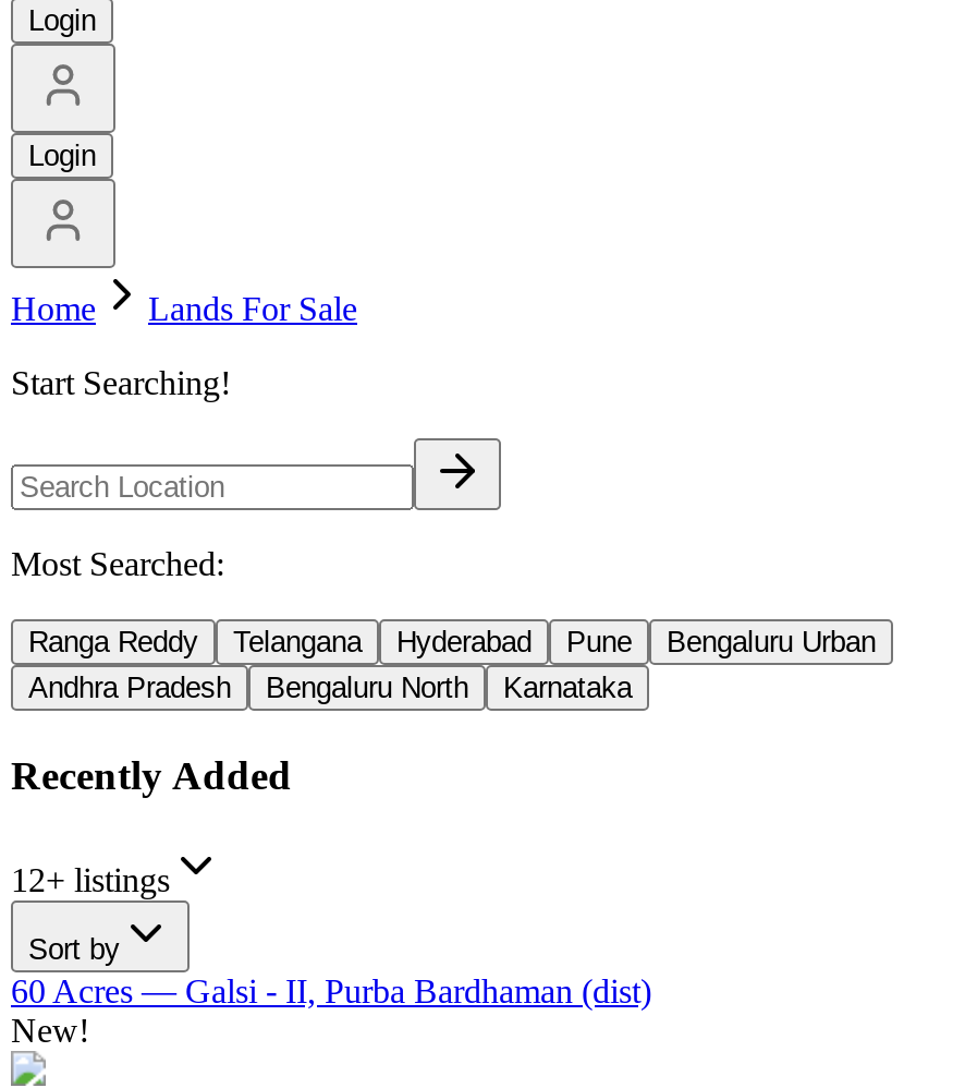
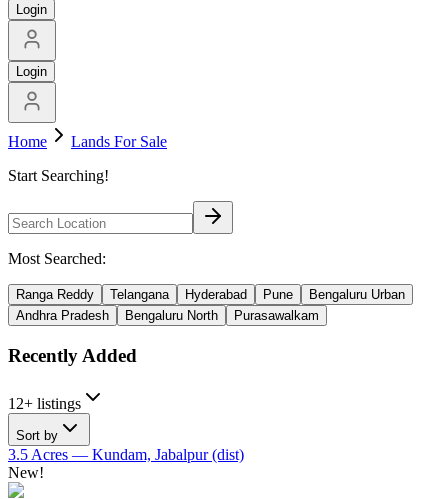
- Karnataka
+ Purasawalkam

- 60 Acres— Galsi - II, Purba Bardhaman (dist)
+ 3.5 Acres— Kundam, Jabalpur (dist)
